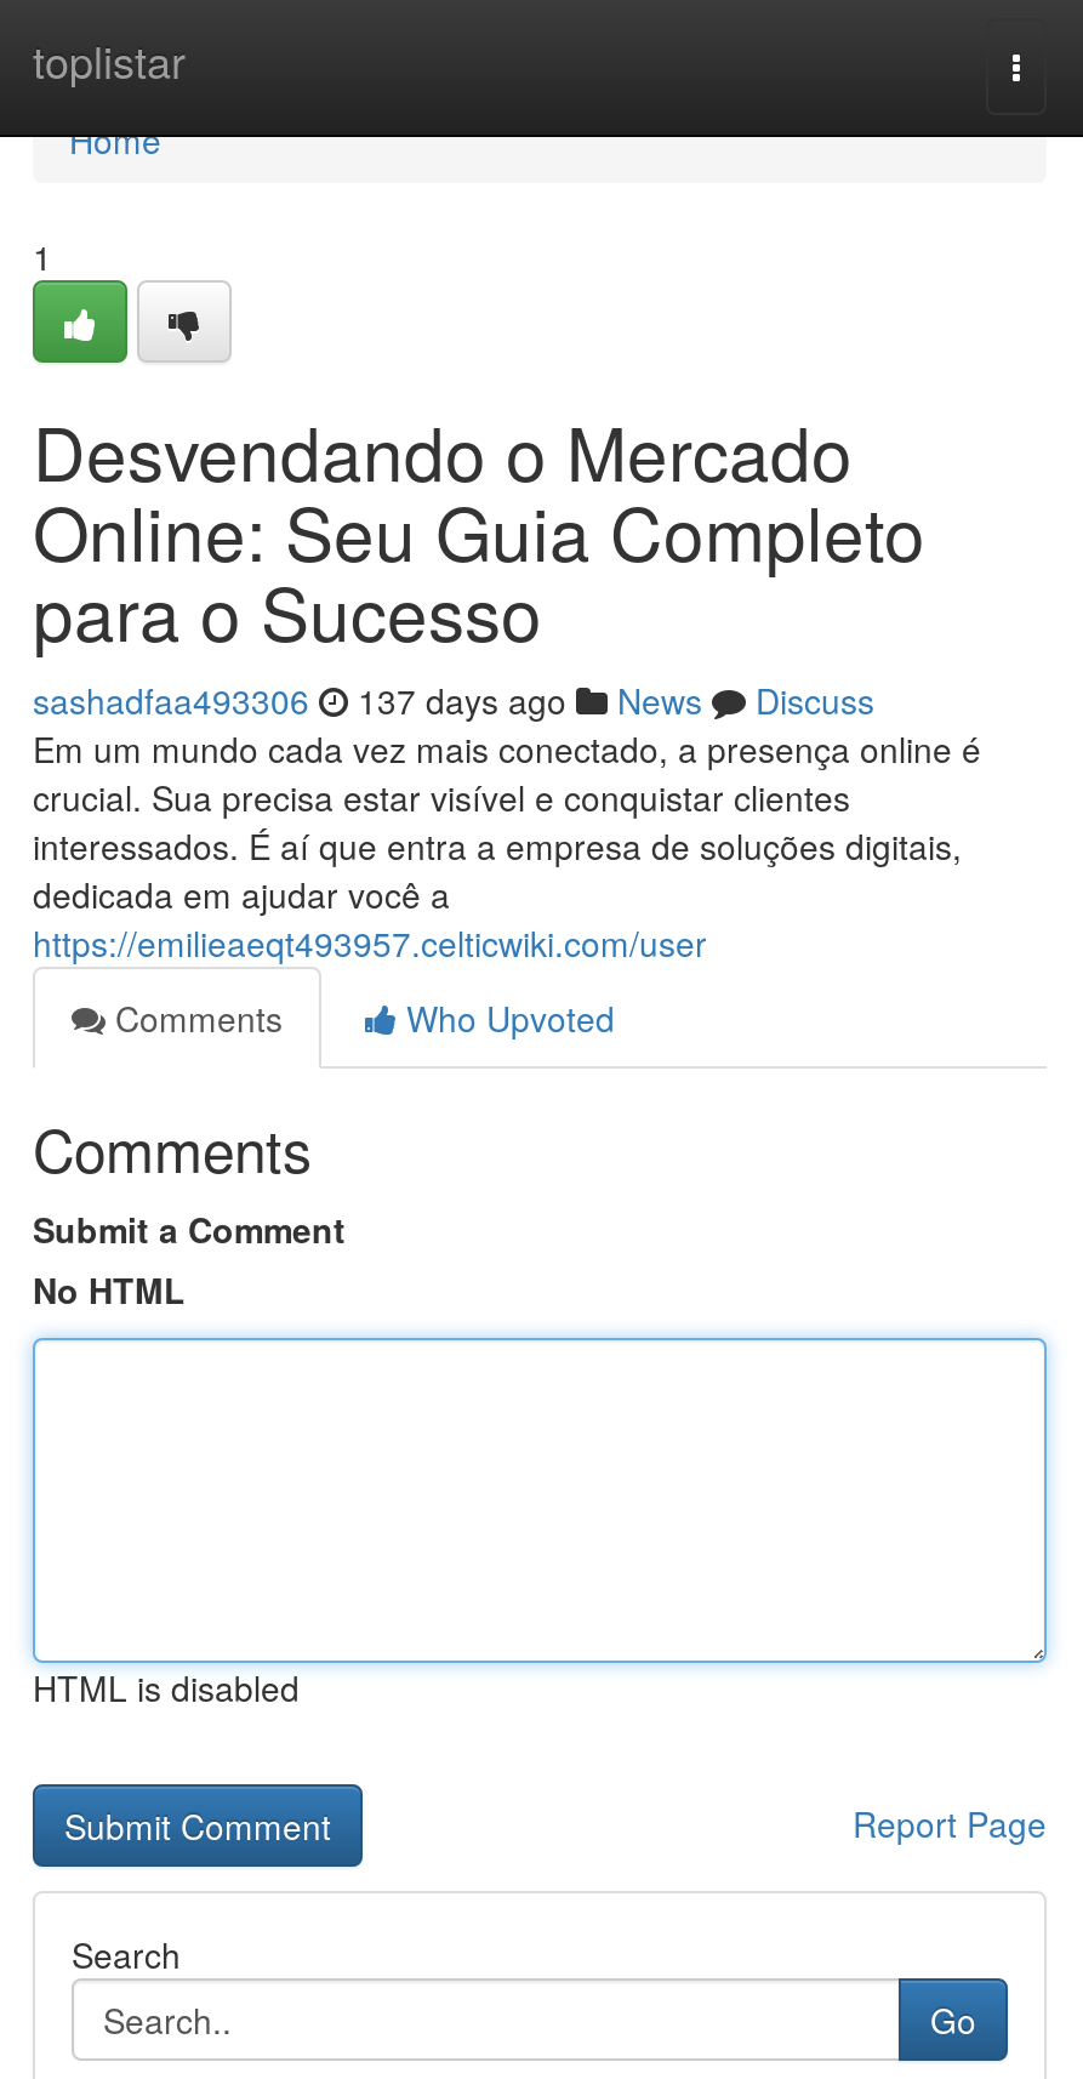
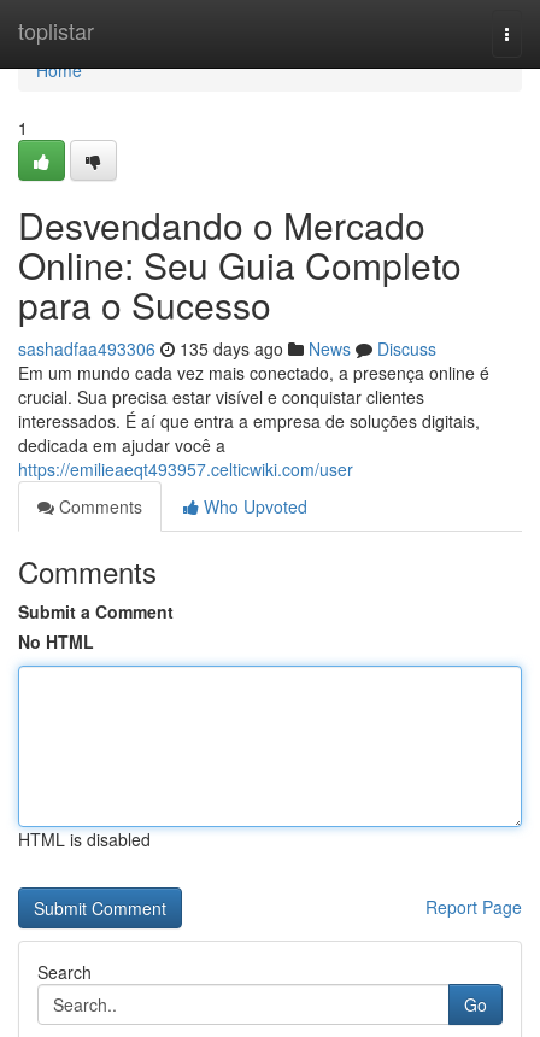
- sashadfaa493306 137 days ago News Discuss
+ sashadfaa493306 135 days ago News Discuss
